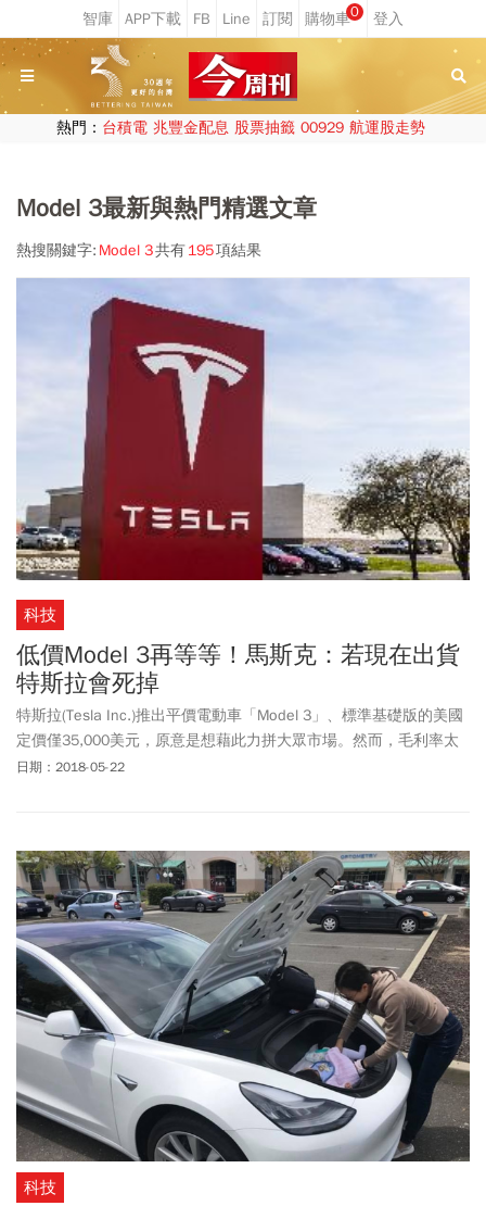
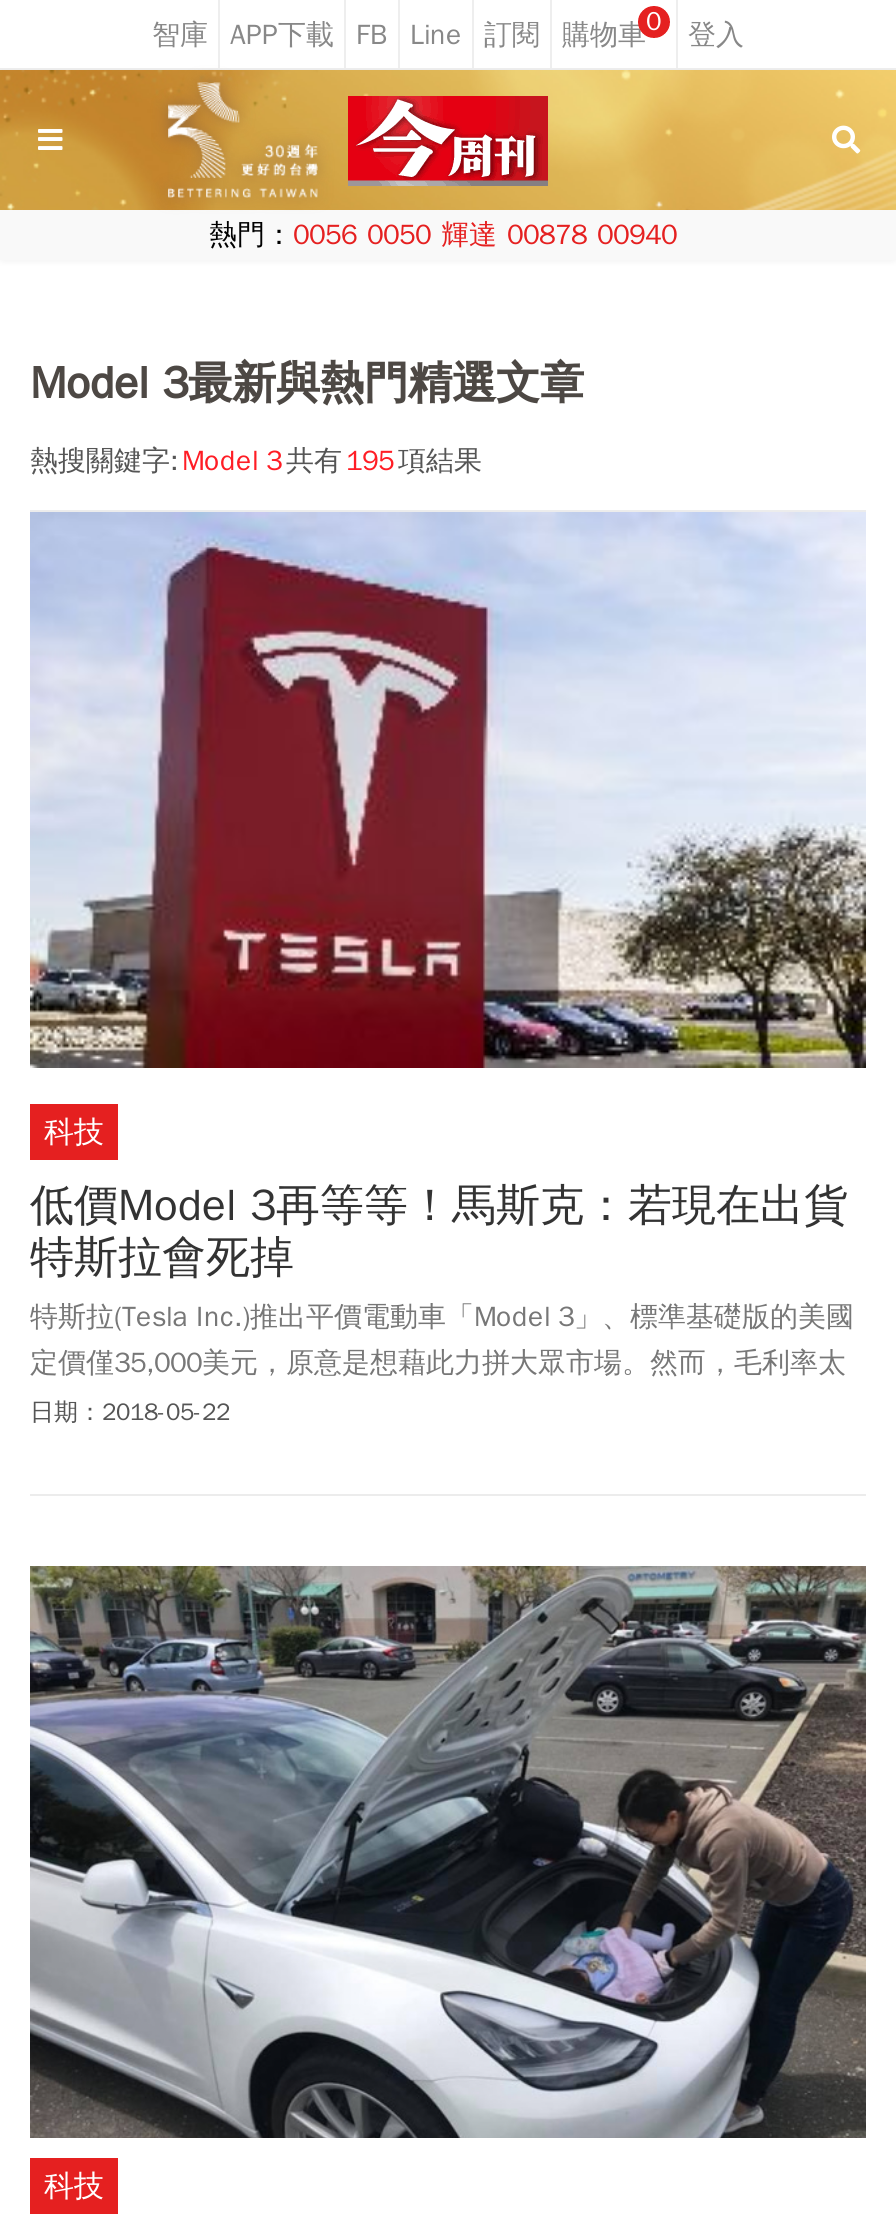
- 熱門：台積電 兆豐金配息 股票抽籤 00929 航運股走勢
+ 熱門：0056 0050 輝達 00878 00940
